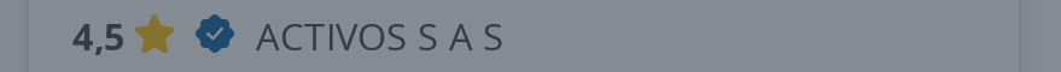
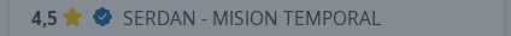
- ACTIVOS S A S
+ SERDAN - MISION TEMPORAL
